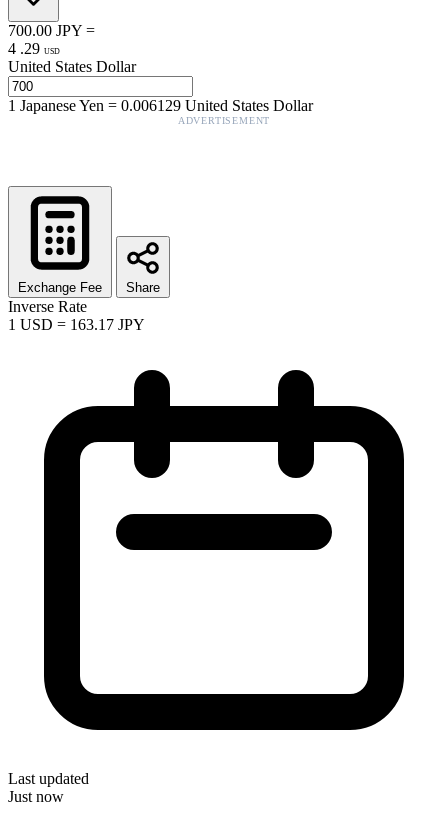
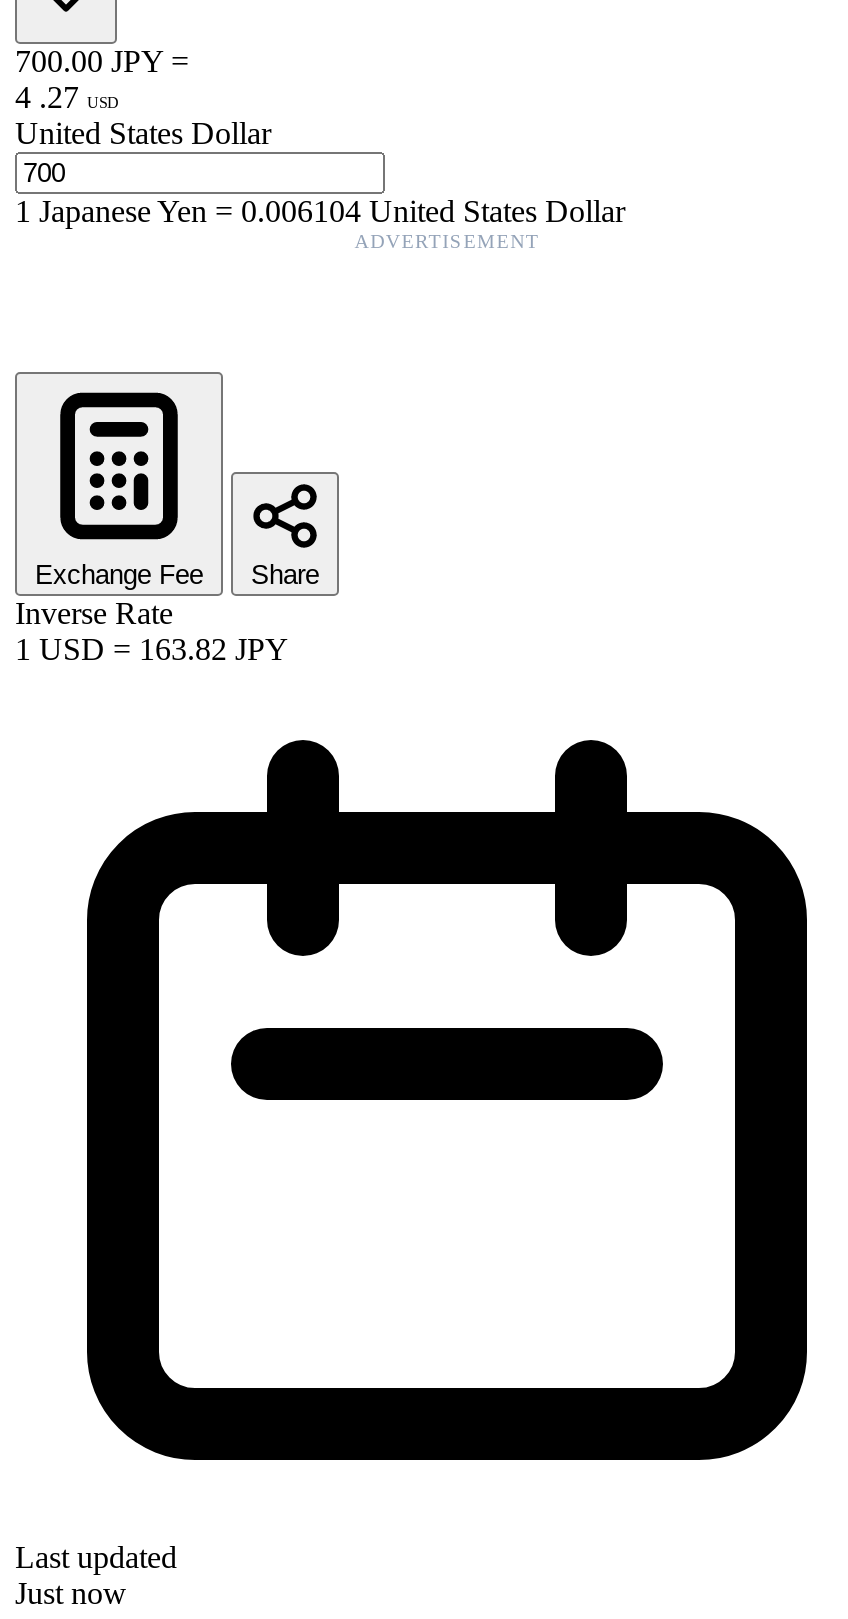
- 4 . 29 USD
+ 4 . 27 USD

- 1Japanese Yen=0.006129 United States Dollar
+ 1Japanese Yen=0.006104 United States Dollar

- 1 USD = 163.17 JPY
+ 1 USD = 163.82 JPY
